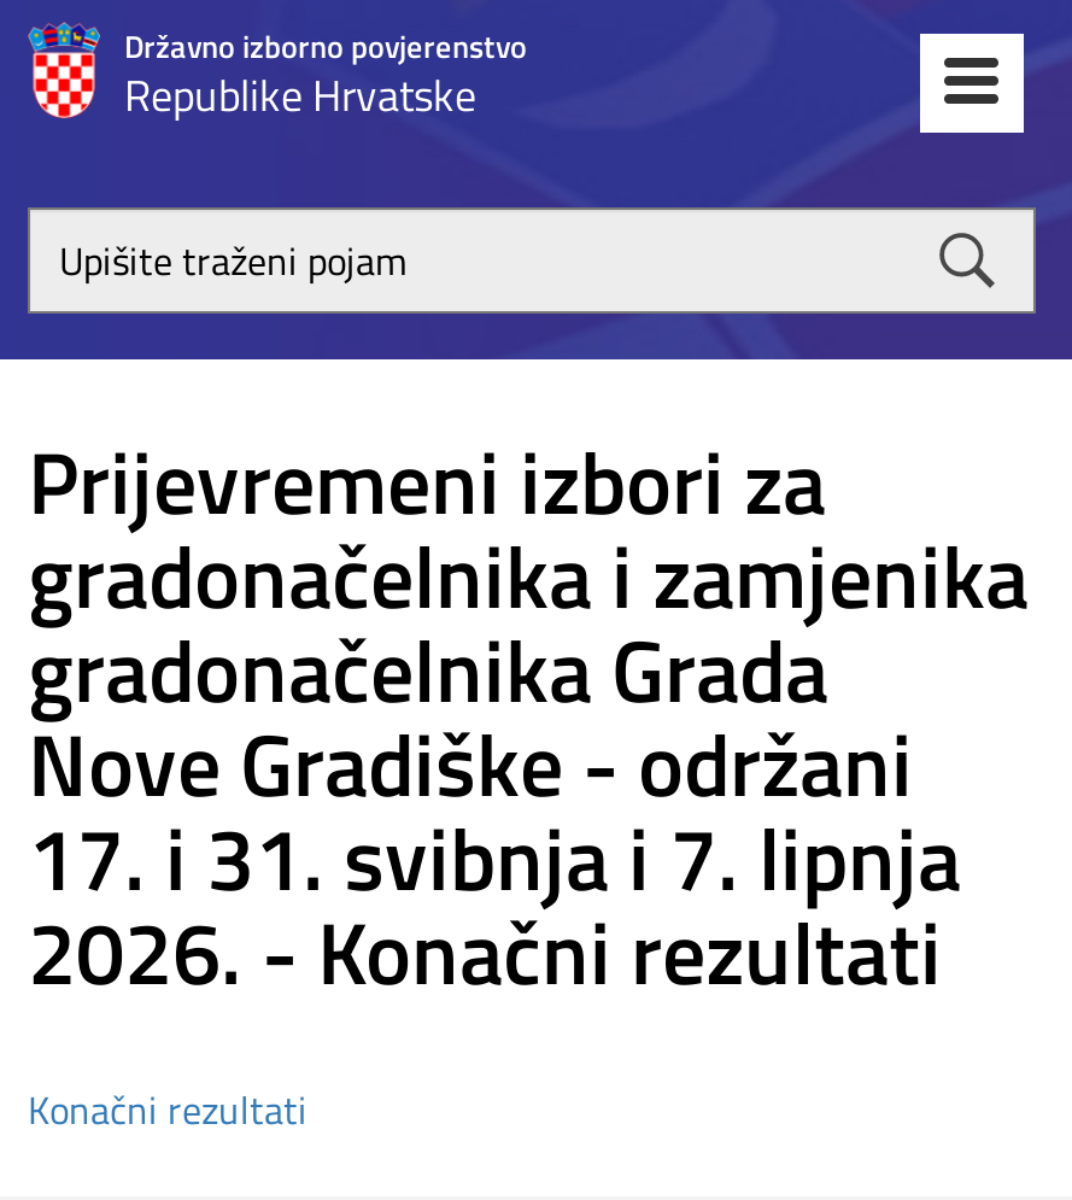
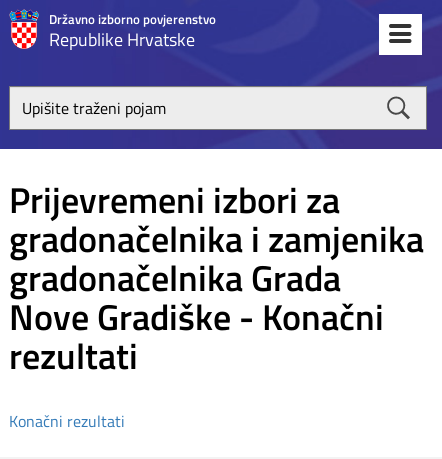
- Nove Gradiške - održani
- 17. i 31. svibnja i 7. lipnja
- 2026. - Konačni rezultati
+ Nove Gradiške - Konačni
+ rezultati
